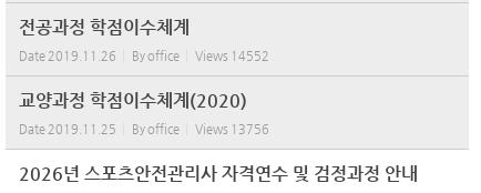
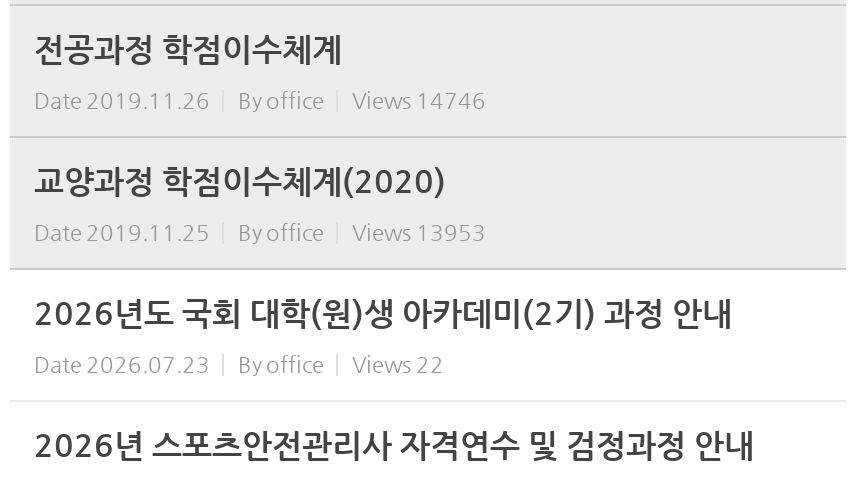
- Date 2019.11.26 By office Views 14552
+ Date 2019.11.26 By office Views 14746

- Views 13756
+ Views 13953
+ 2026년도 국회 대학(원)생 아카데미(2기) 과정 안내
+ Date 2026.07.23
+ By office
+ Views 22
